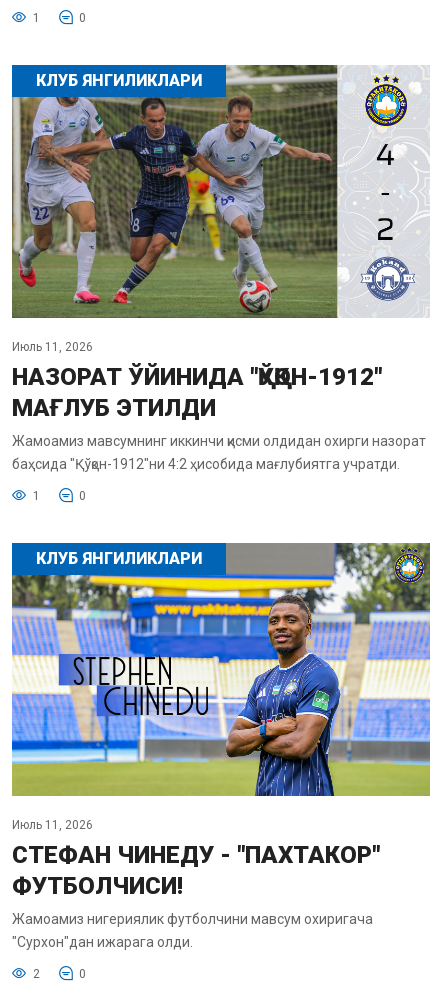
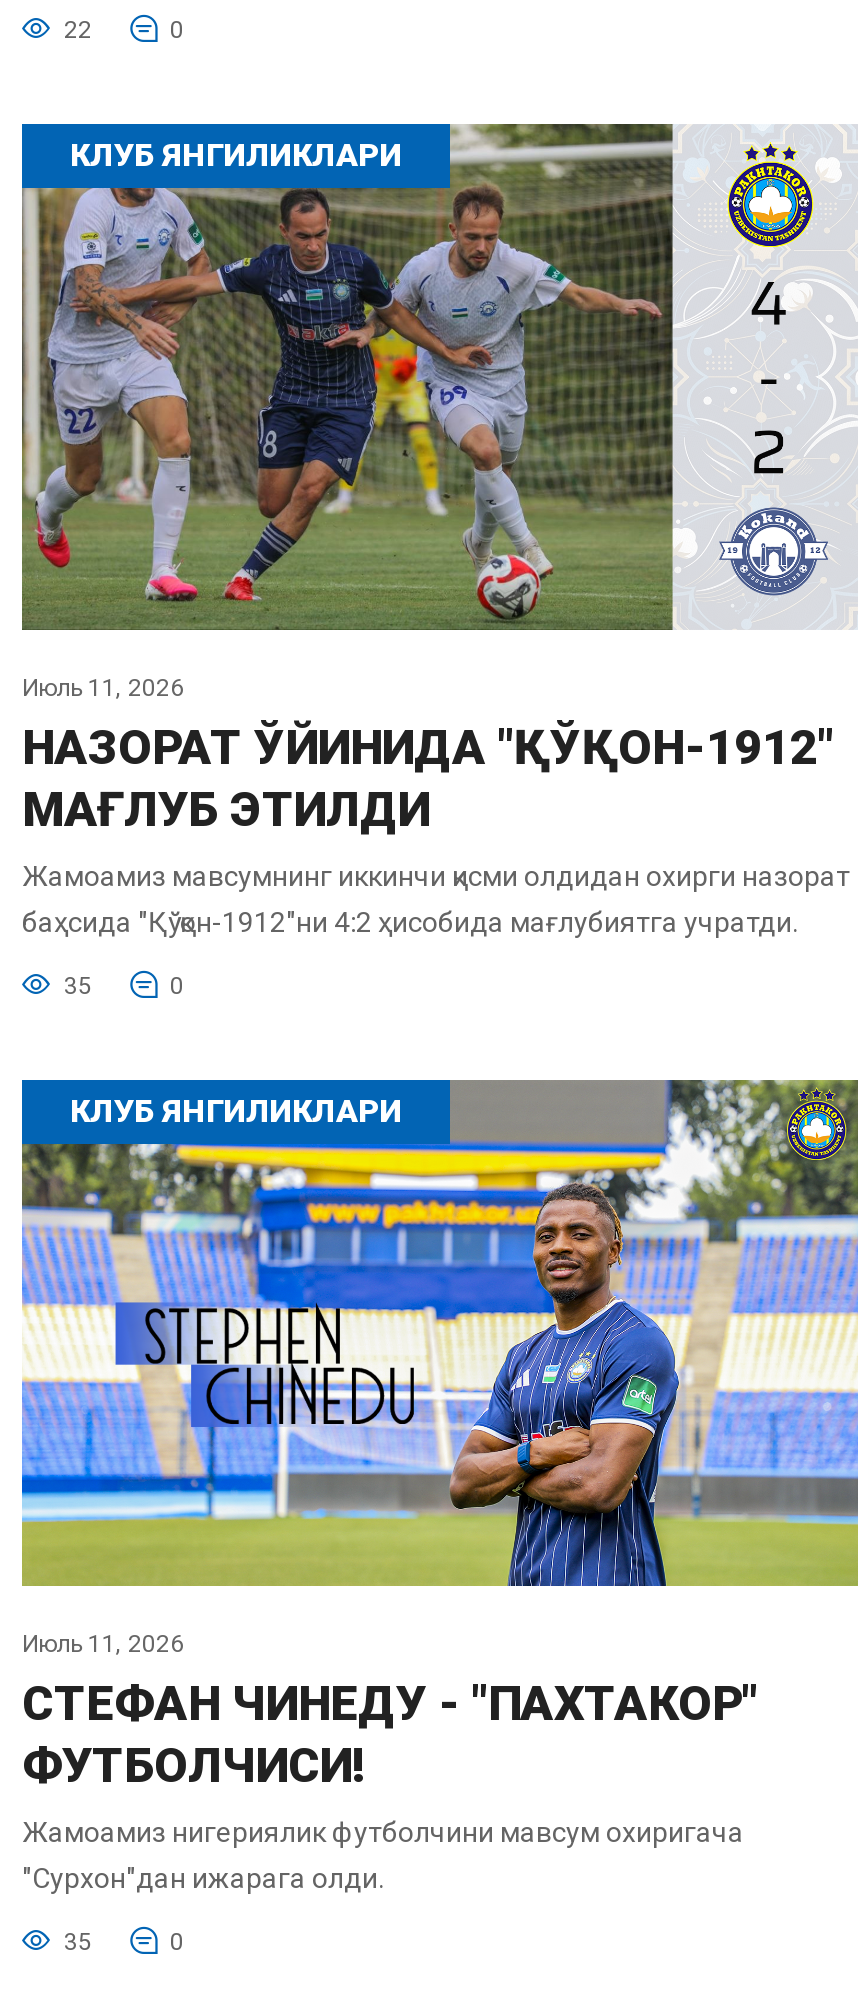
- 1
+ 22

- 1
+ 35

- 2
+ 35
